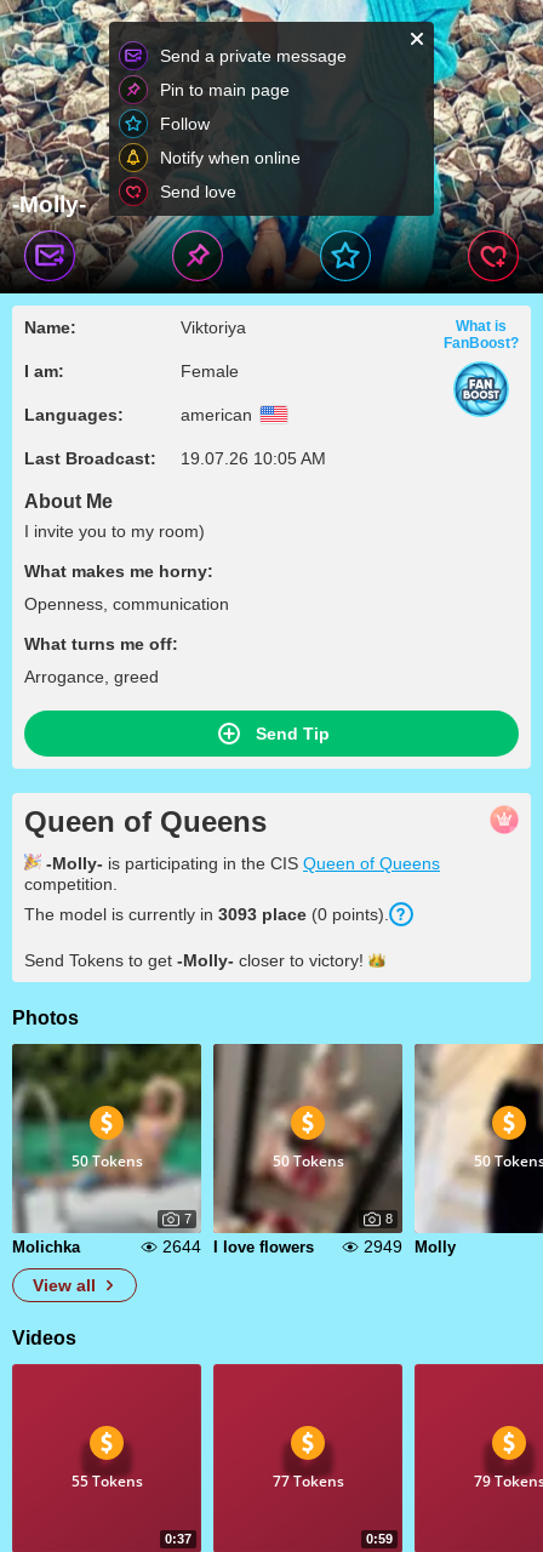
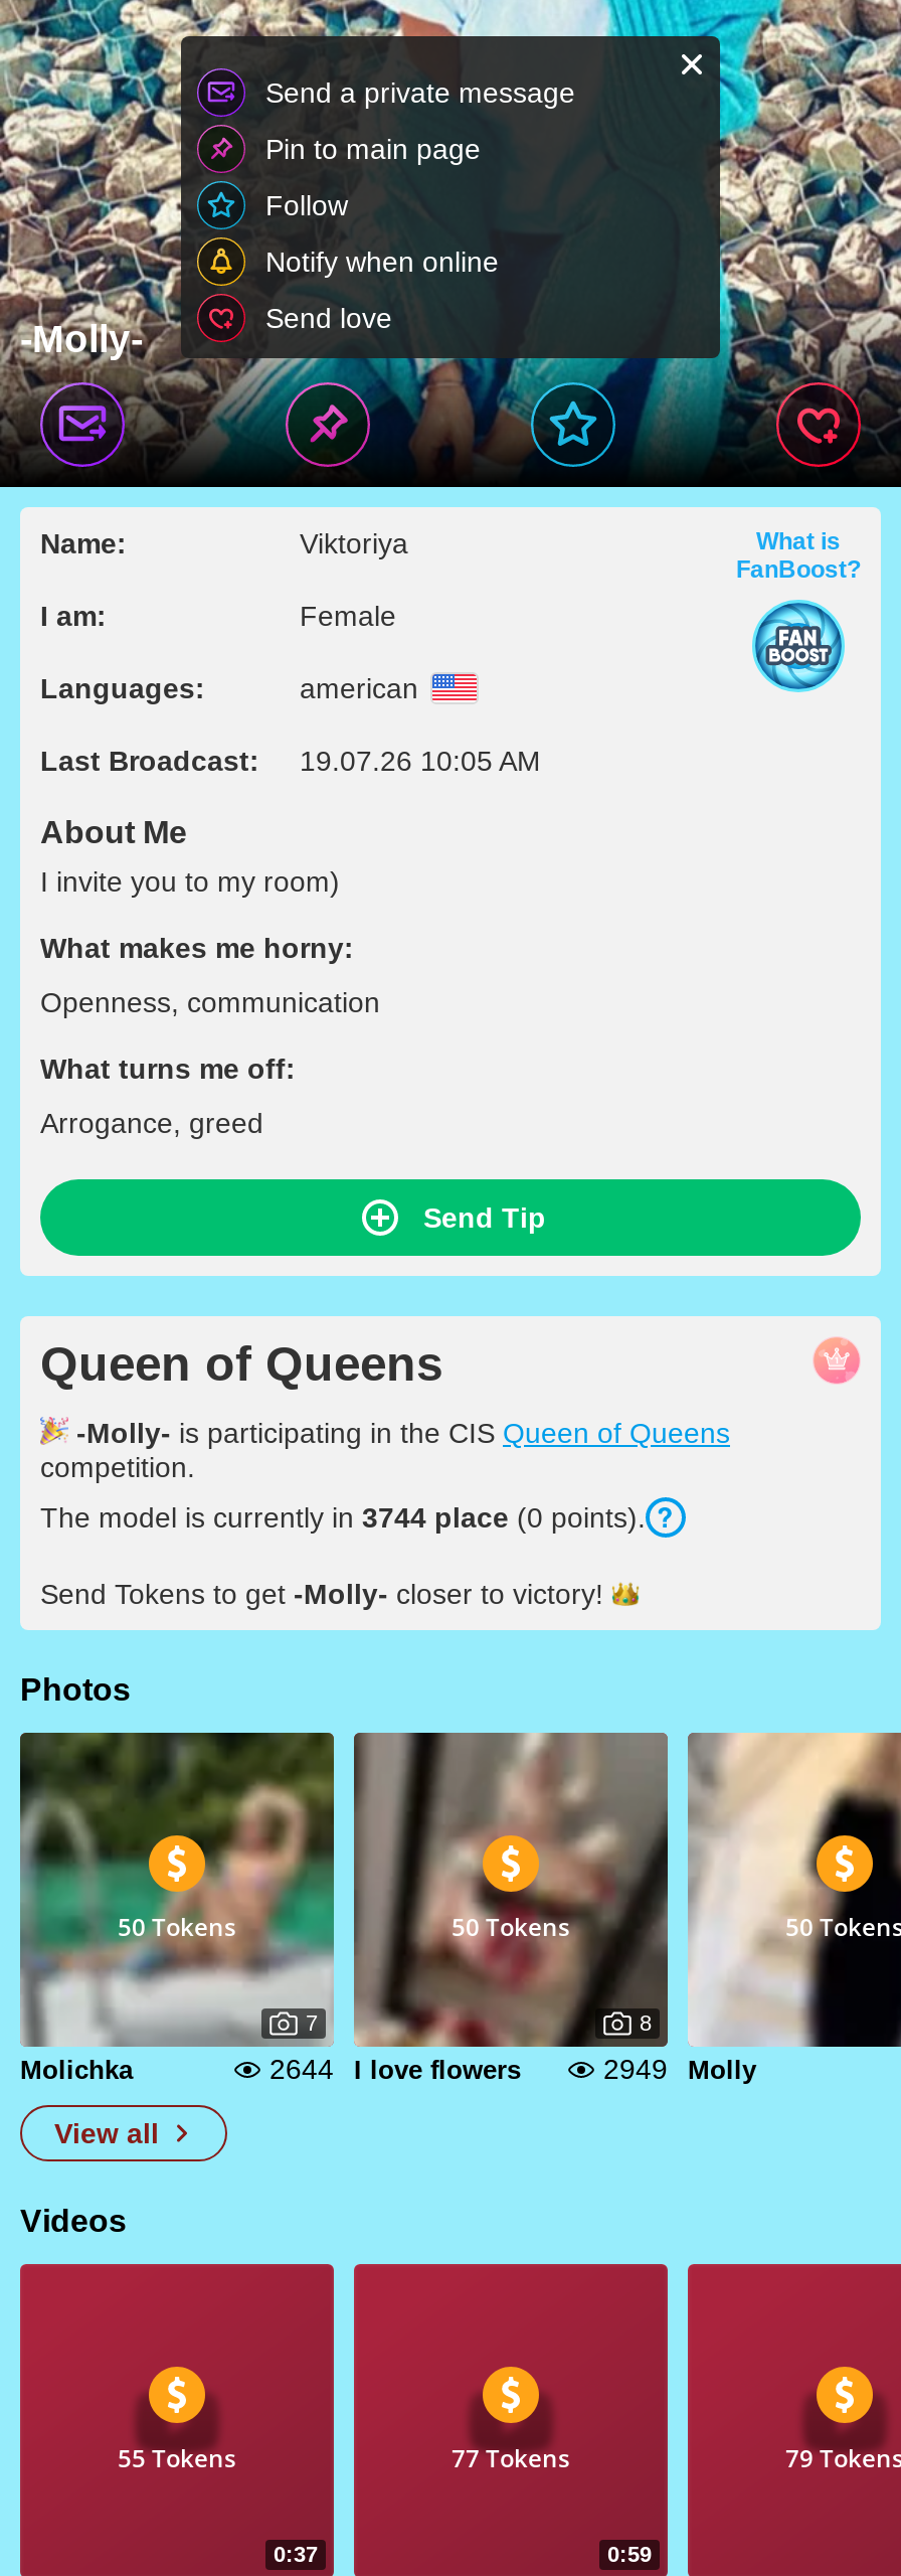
- The model is currently in 3093 place (0 points).
+ The model is currently in 3744 place (0 points).
